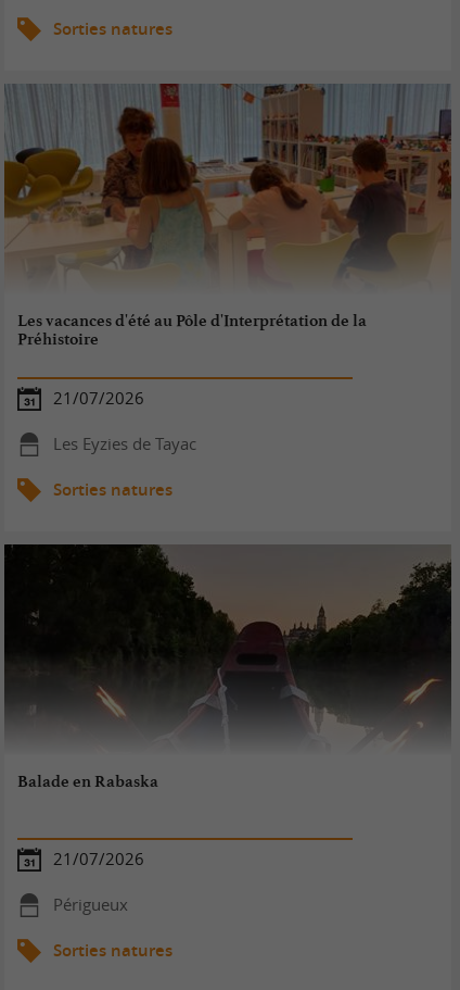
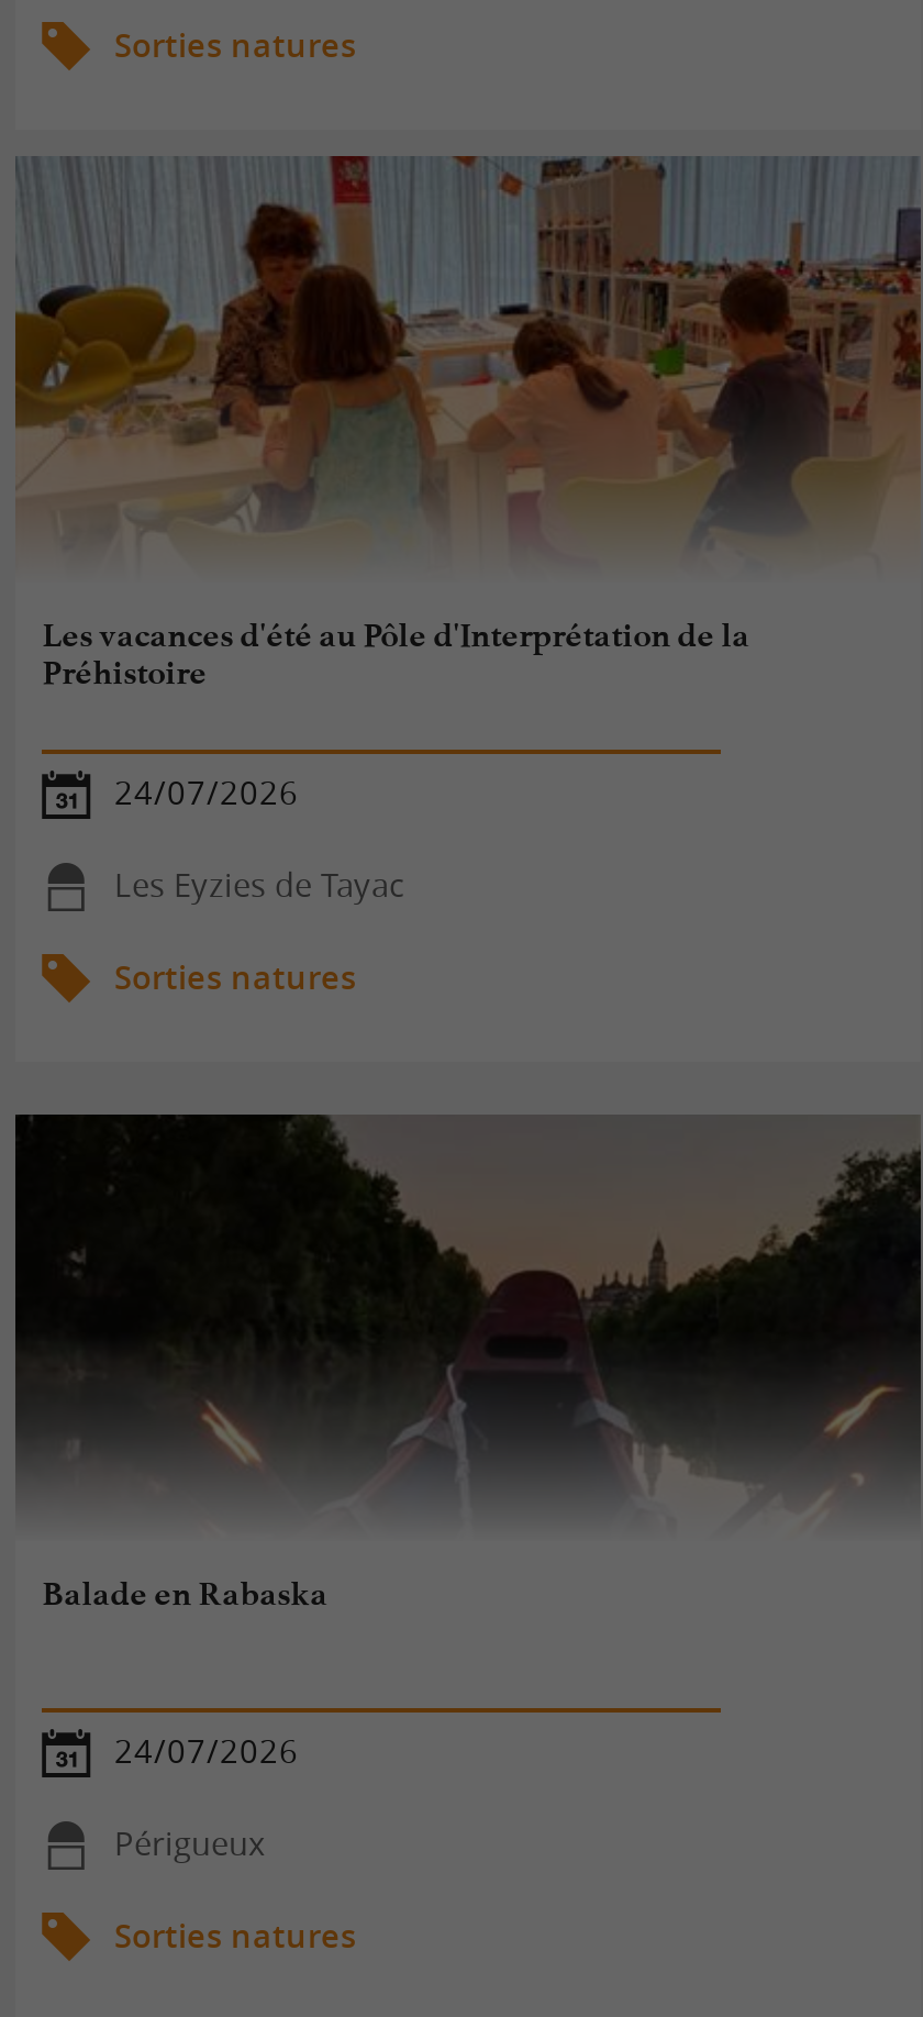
- 21/07/2026
+ 24/07/2026

- 21/07/2026
+ 24/07/2026
